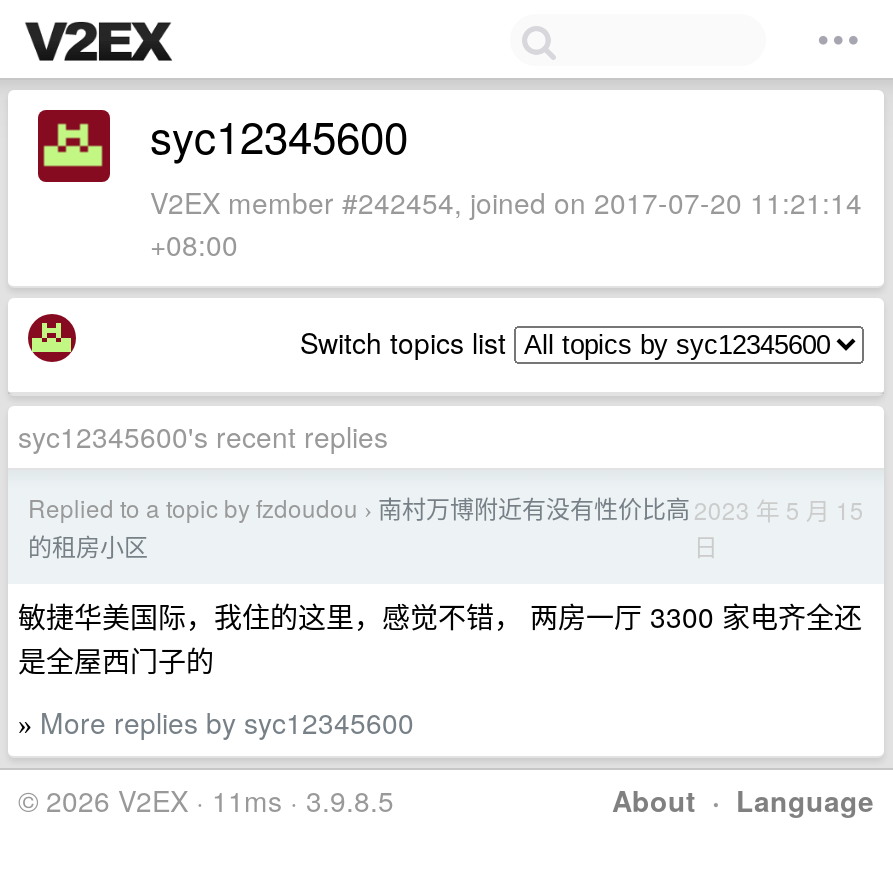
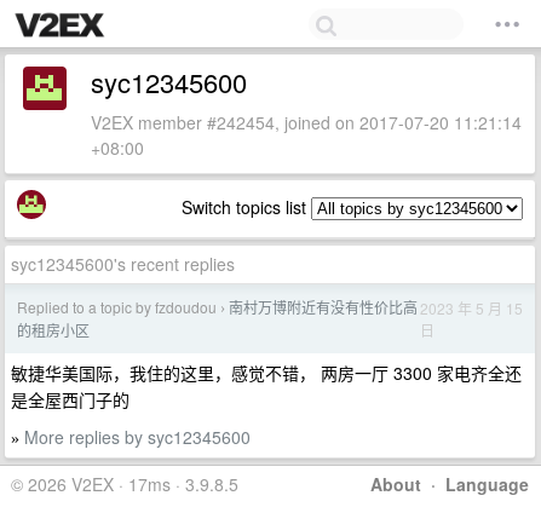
- © 2026 V2EX · 11ms · 3.9.8.5
+ © 2026 V2EX · 17ms · 3.9.8.5
